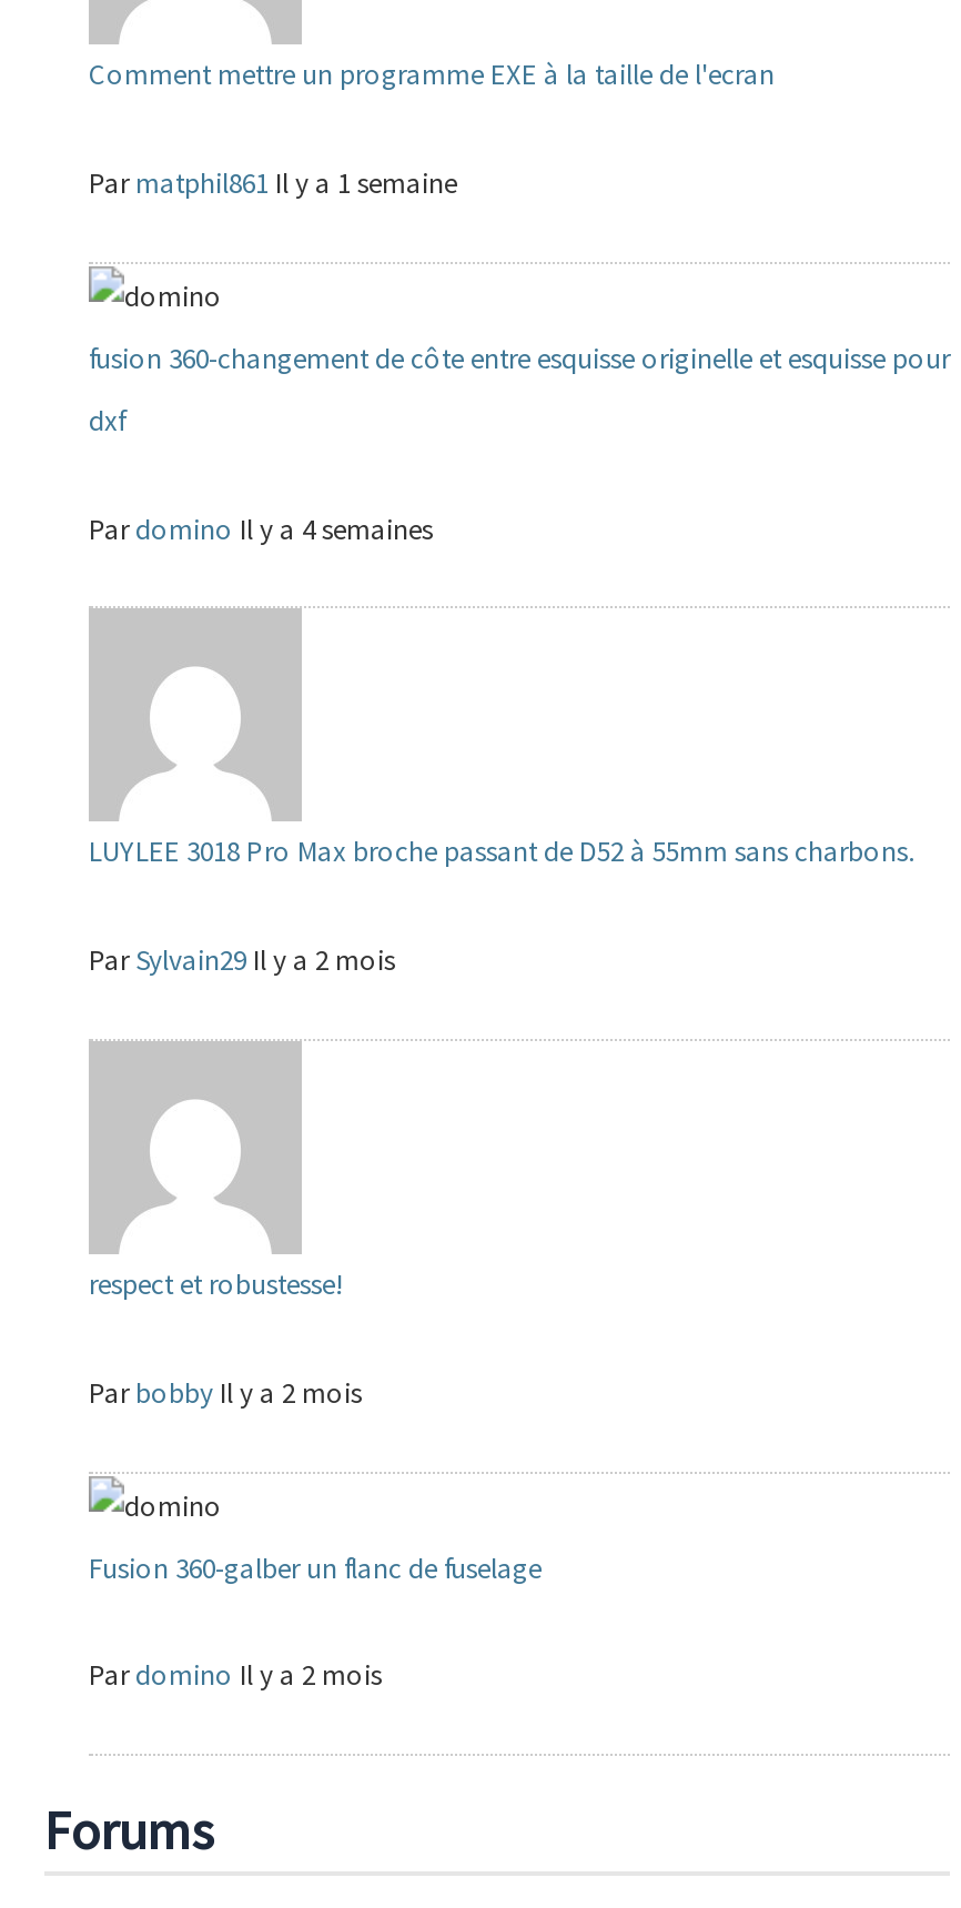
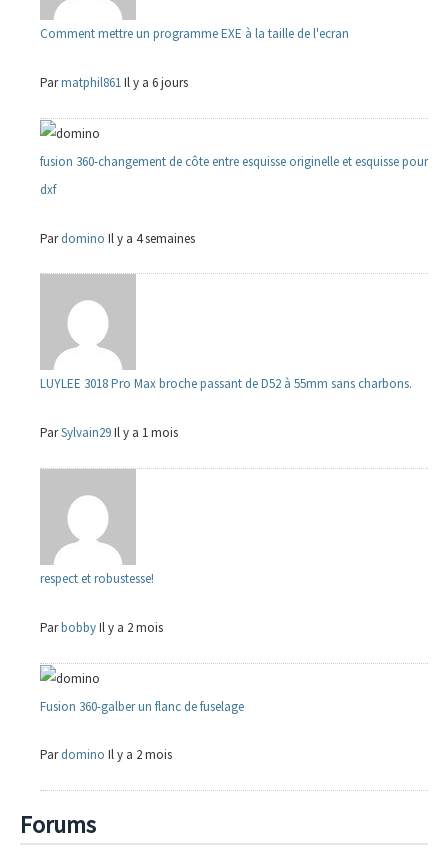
- Par matphil861 Il y a 1 semaine
+ Par matphil861 Il y a 6 jours

- Par Sylvain29 Il y a 2 mois
+ Par Sylvain29 Il y a 1 mois
